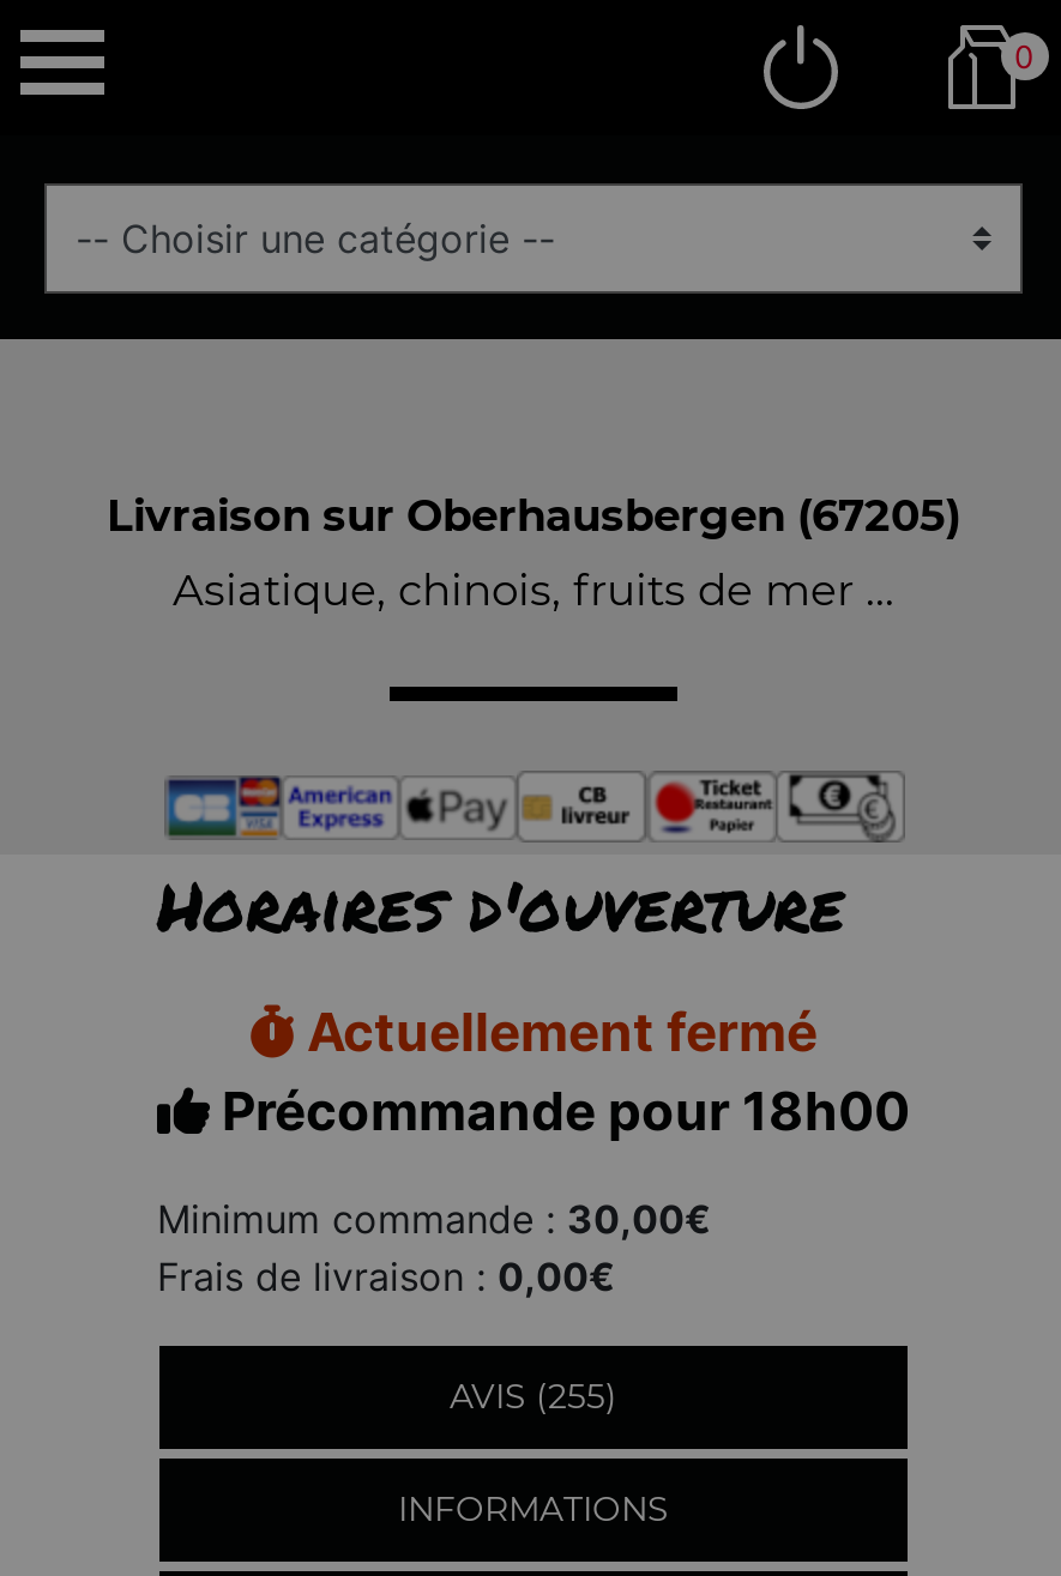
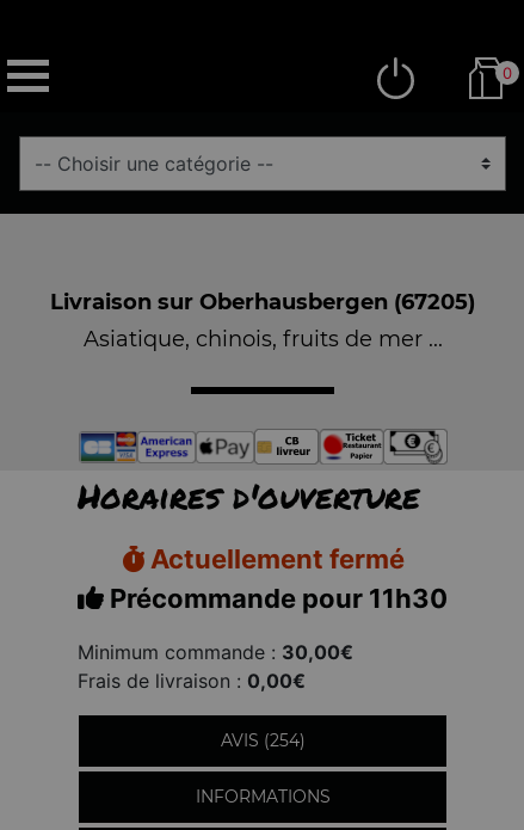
- Précommande pour 18h00
+ Précommande pour 11h30

- AVIS (255)
+ AVIS (254)
